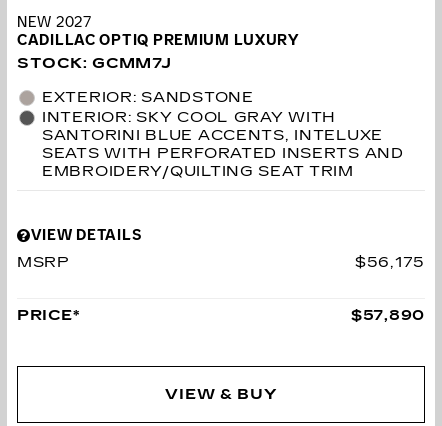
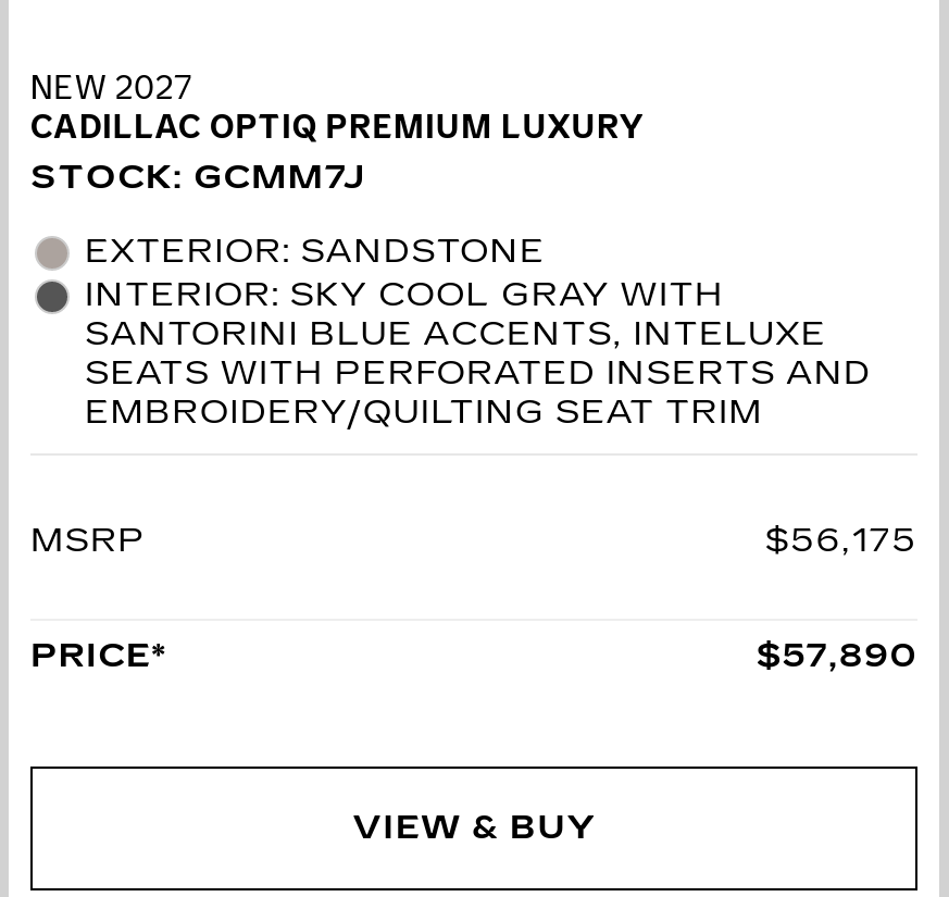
- VIEW DETAILS
